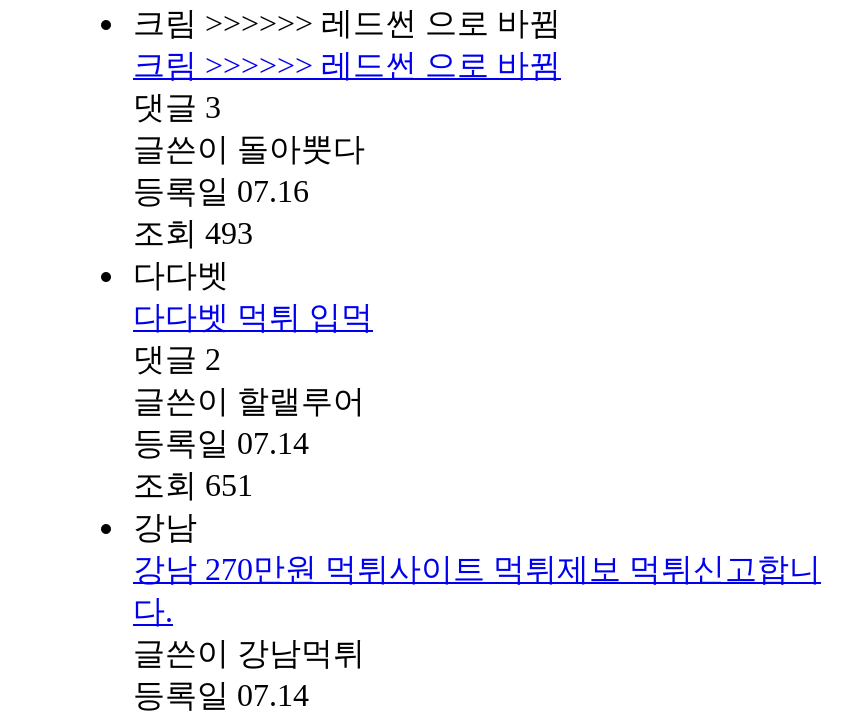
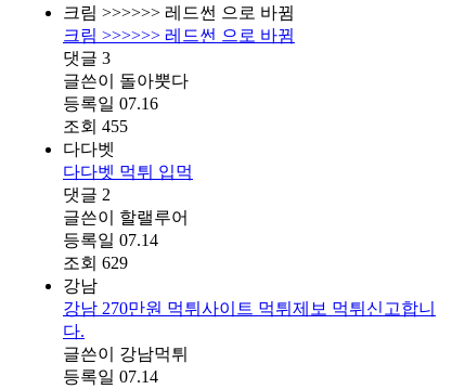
- 조회 493
+ 조회 455

- 조회 651
+ 조회 629
